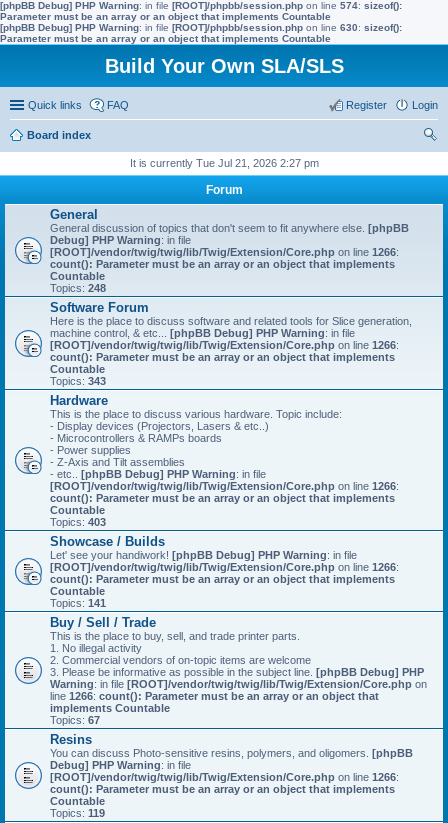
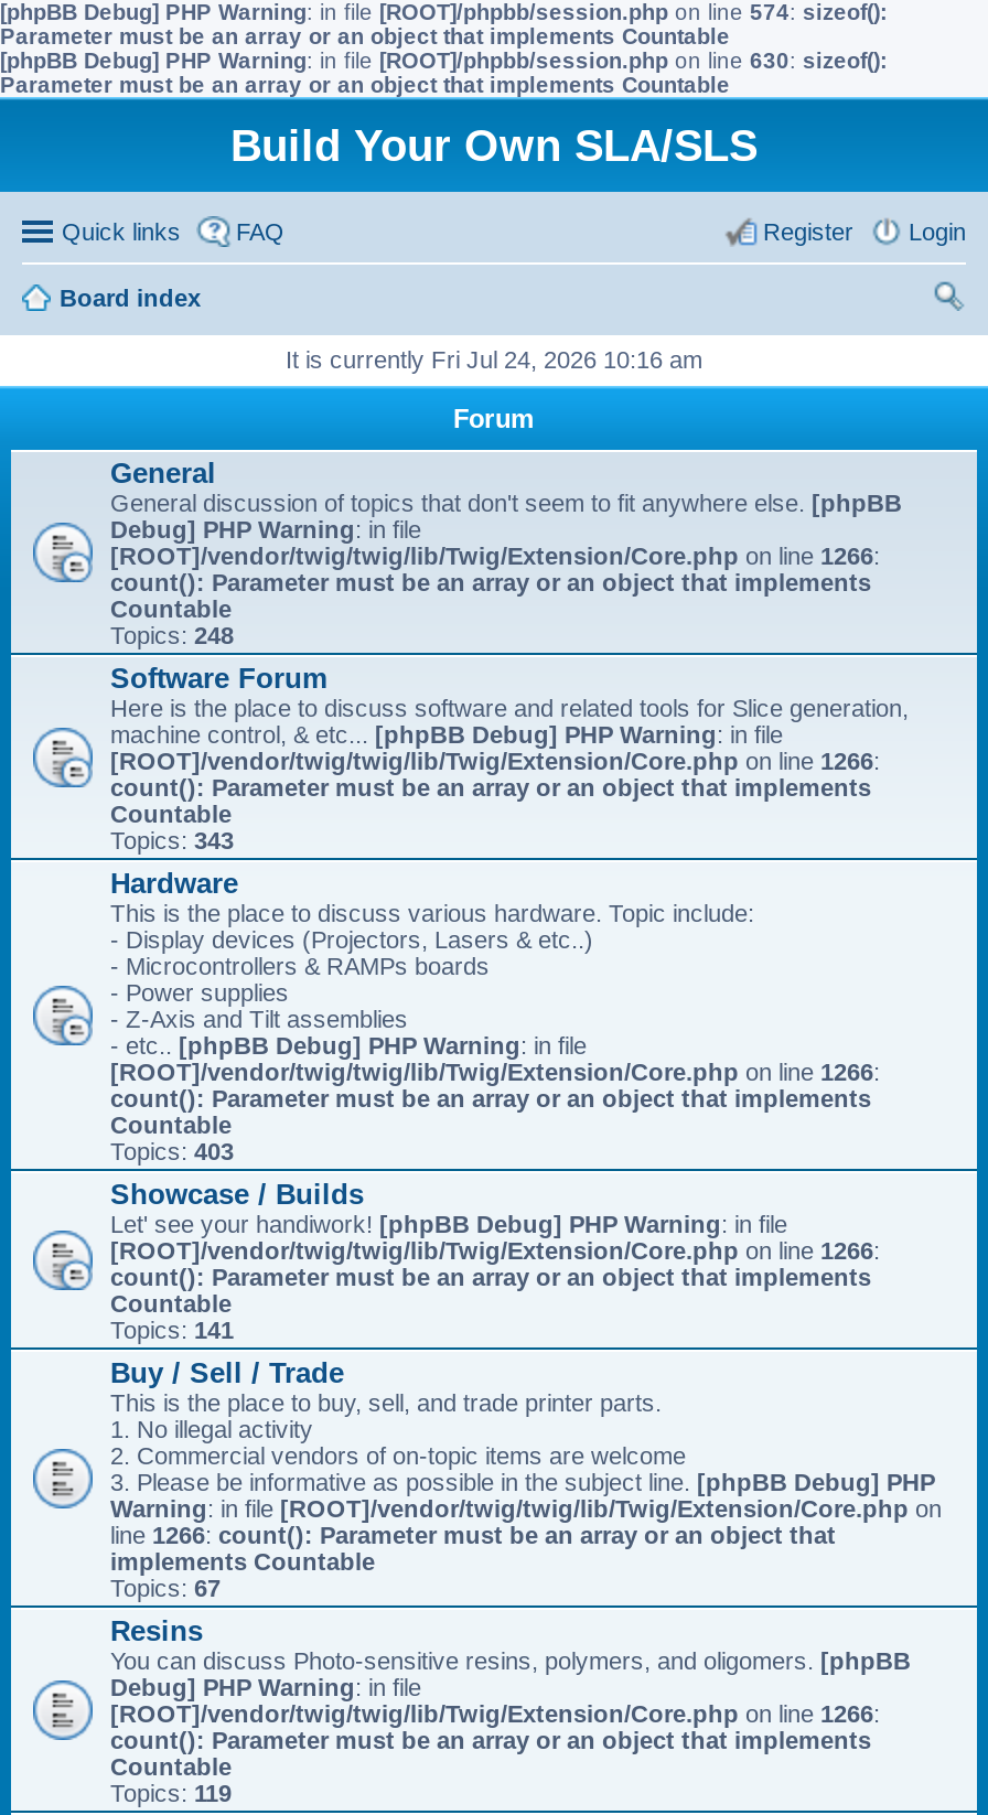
- It is currently Tue Jul 21, 2026 2:27 pm
+ It is currently Fri Jul 24, 2026 10:16 am
